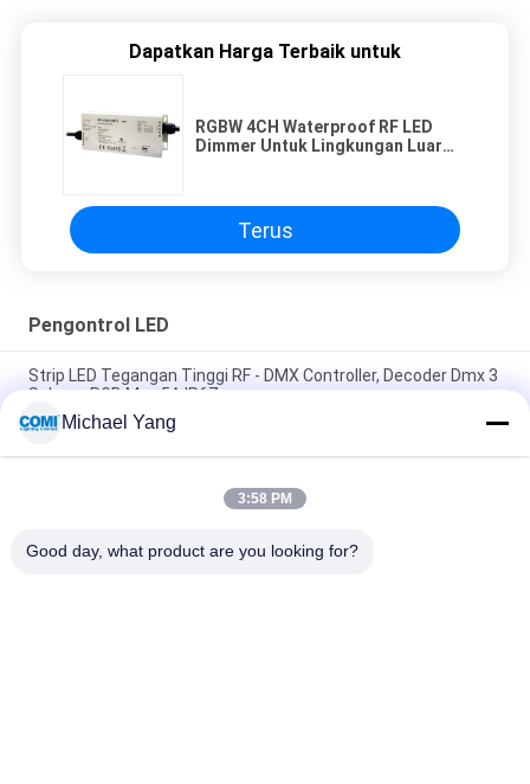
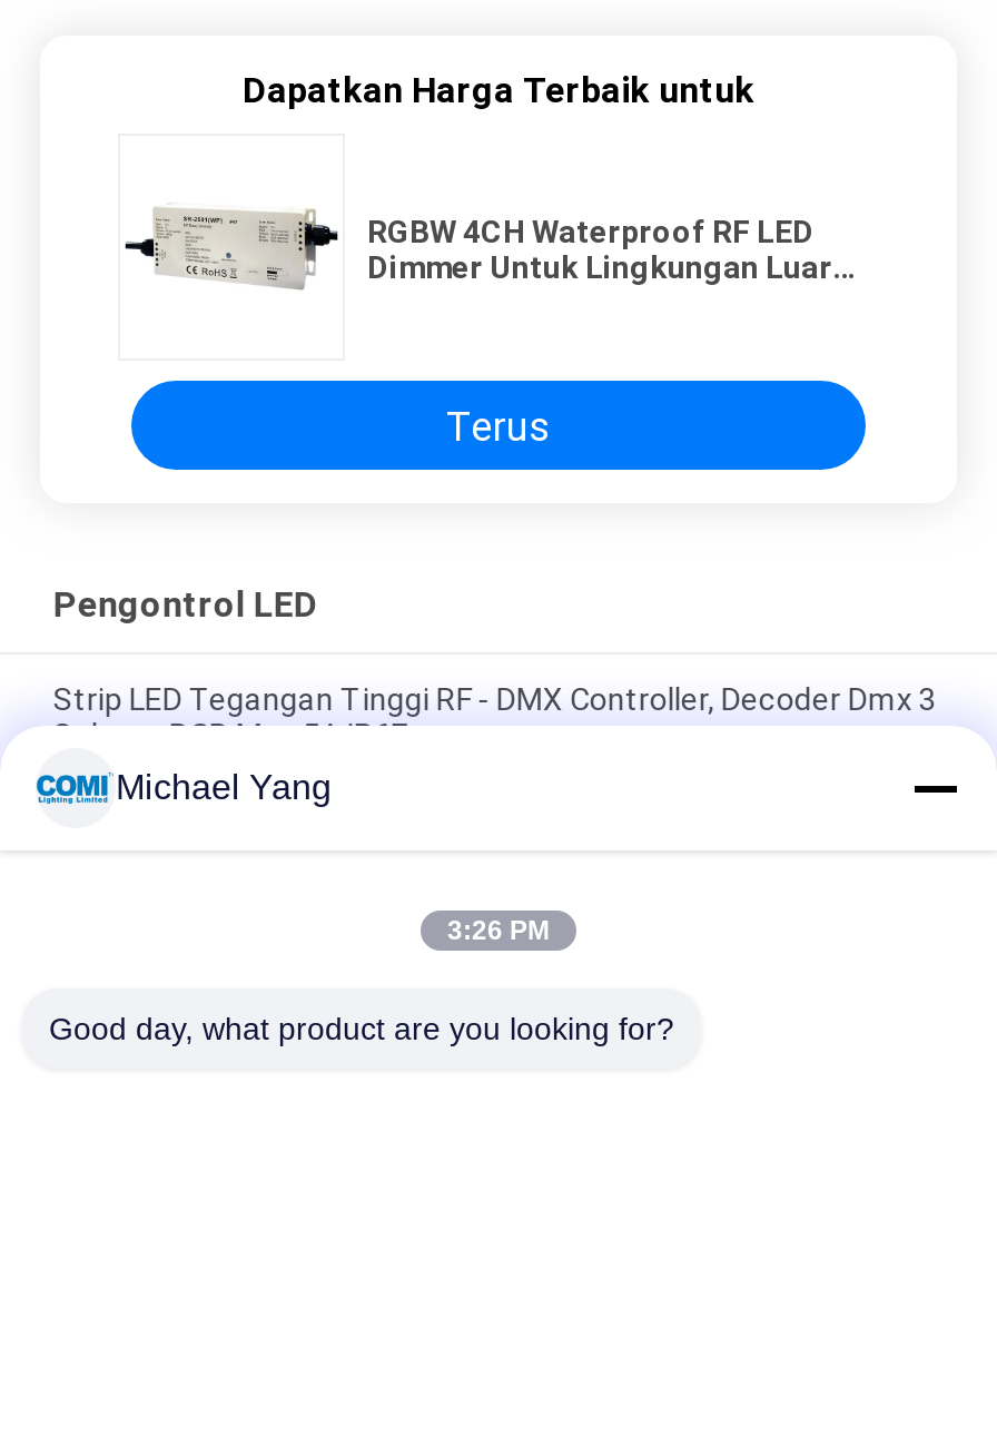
- 3:58 PM
+ 3:26 PM
